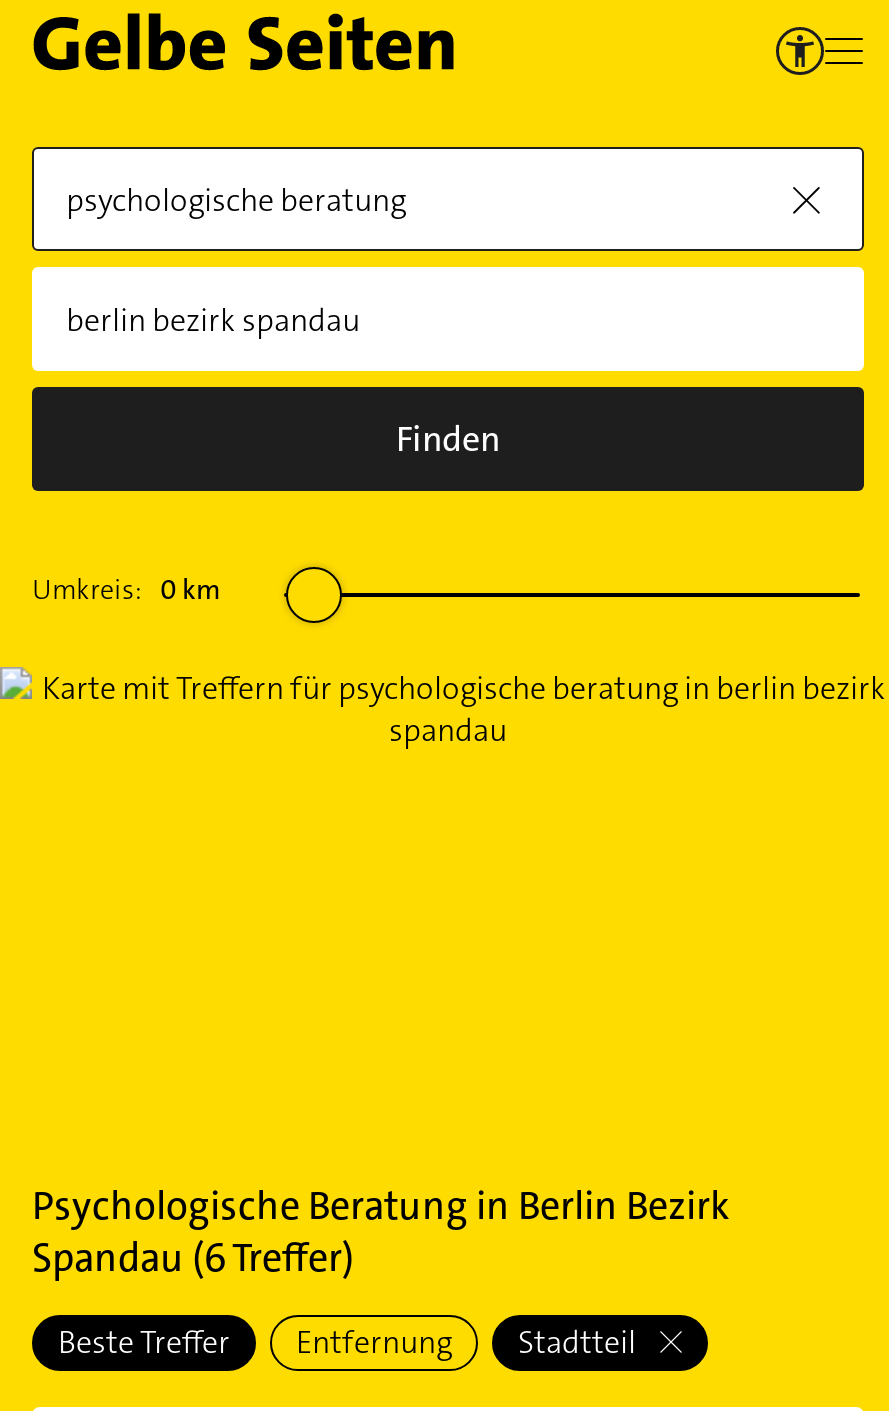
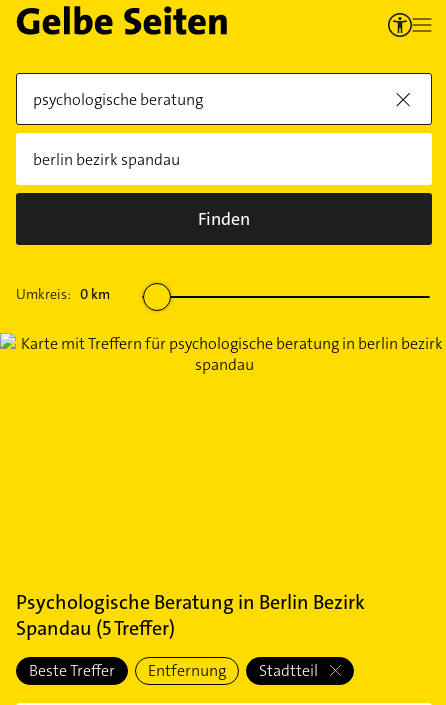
- Spandau (6Treffer)
+ Spandau (5Treffer)
